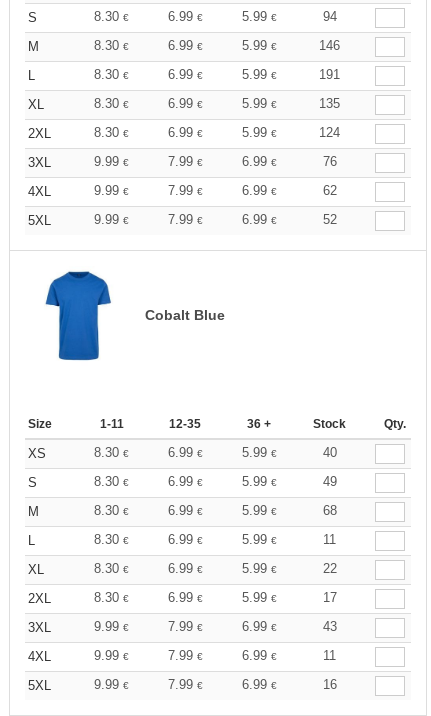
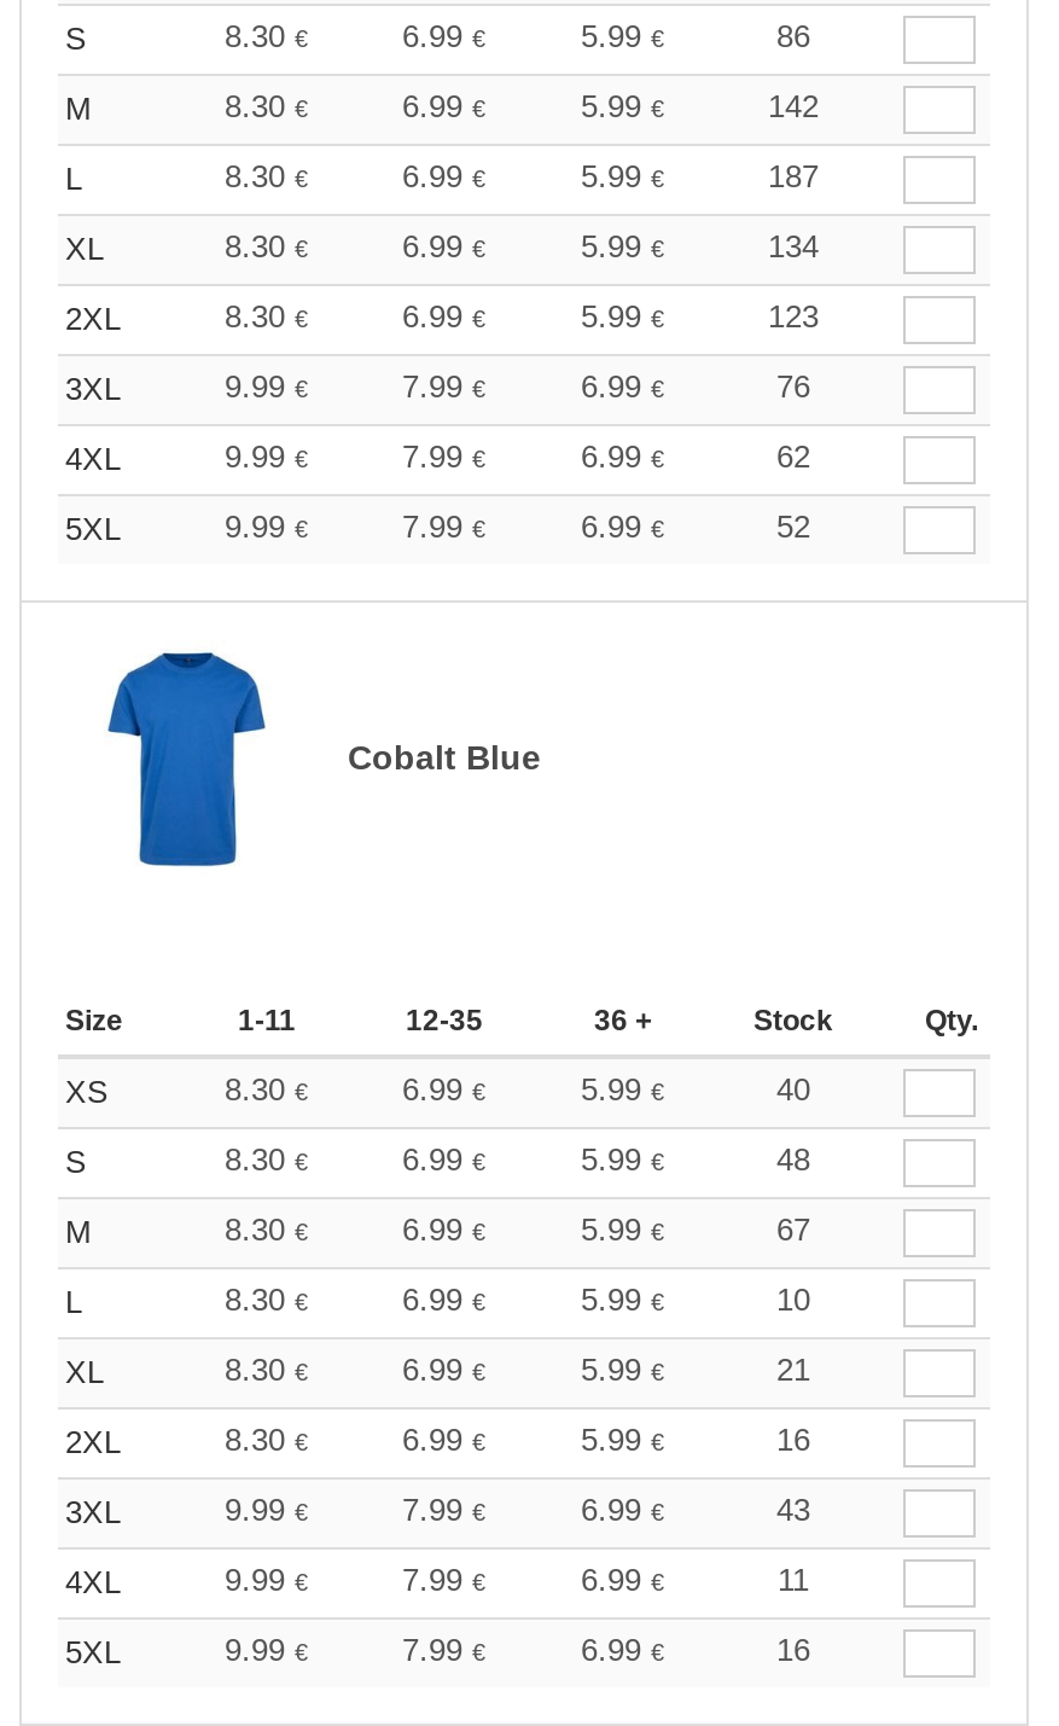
- 94
+ 86

- 146
+ 142

- 191
+ 187

- 135
+ 134

- 124
+ 123

- 49
+ 48

- 68
+ 67

- 11
+ 10

- 22
+ 21

- 17
+ 16
